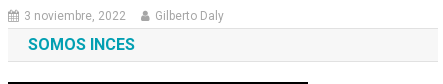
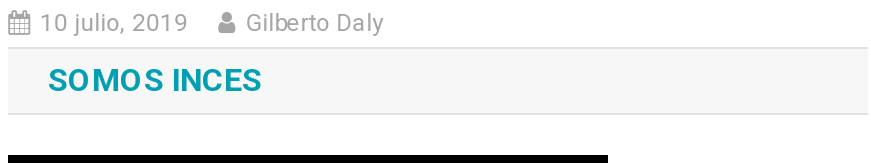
- 3 noviembre, 2022
+ 10 julio, 2019
